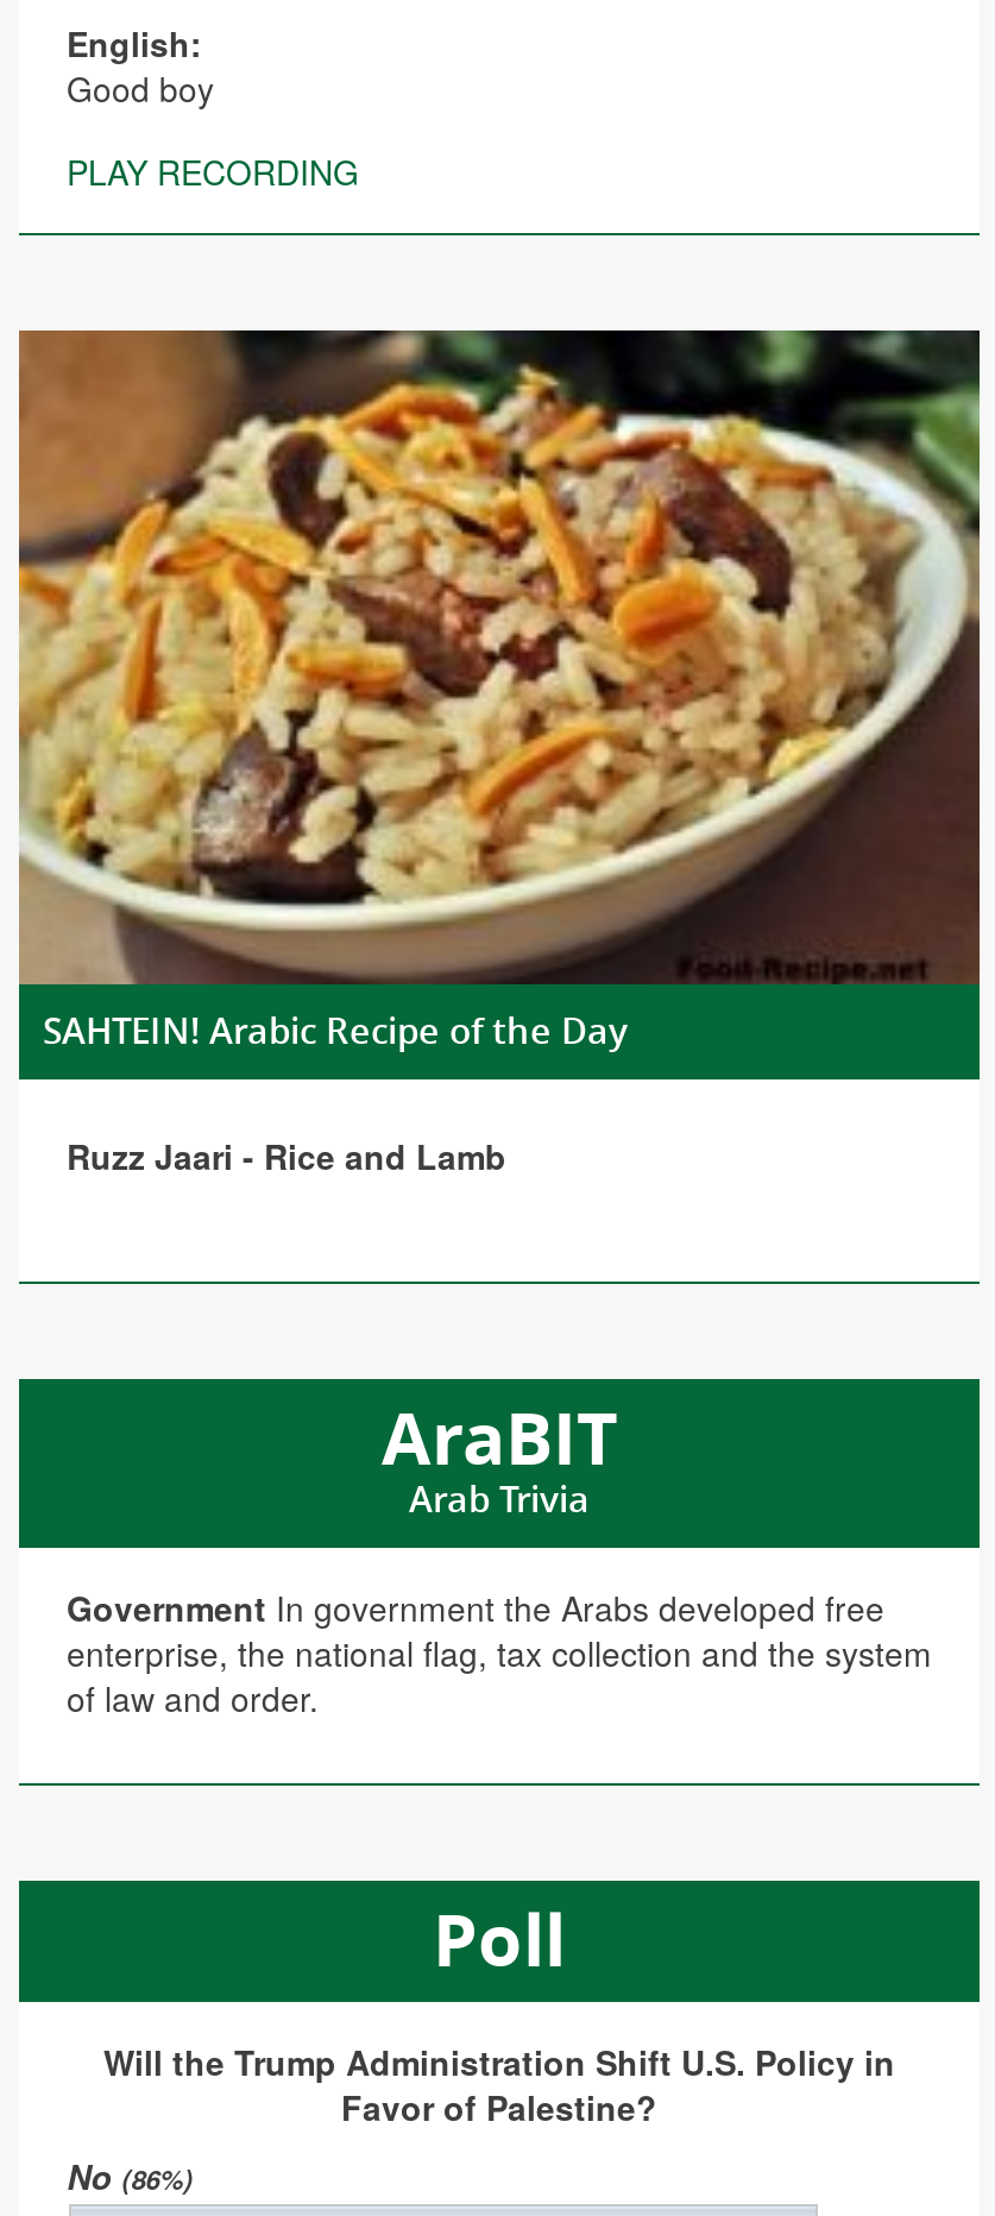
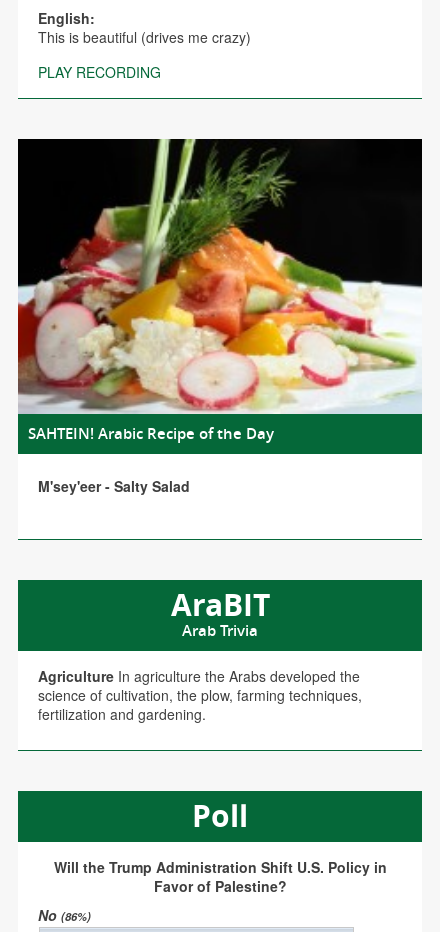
- Good boy
+ This is beautiful (drives me crazy)

- [image]
+ [image]

- Ruzz Jaari - Rice and Lamb
+ M'sey'eer - Salty Salad

- Government In government the Arabs developed free
- enterprise, the national flag, tax collection and the system
- of law and order.
+ Agriculture In agriculture the Arabs developed the
+ science of cultivation, the plow, farming techniques,
+ fertilization and gardening.
